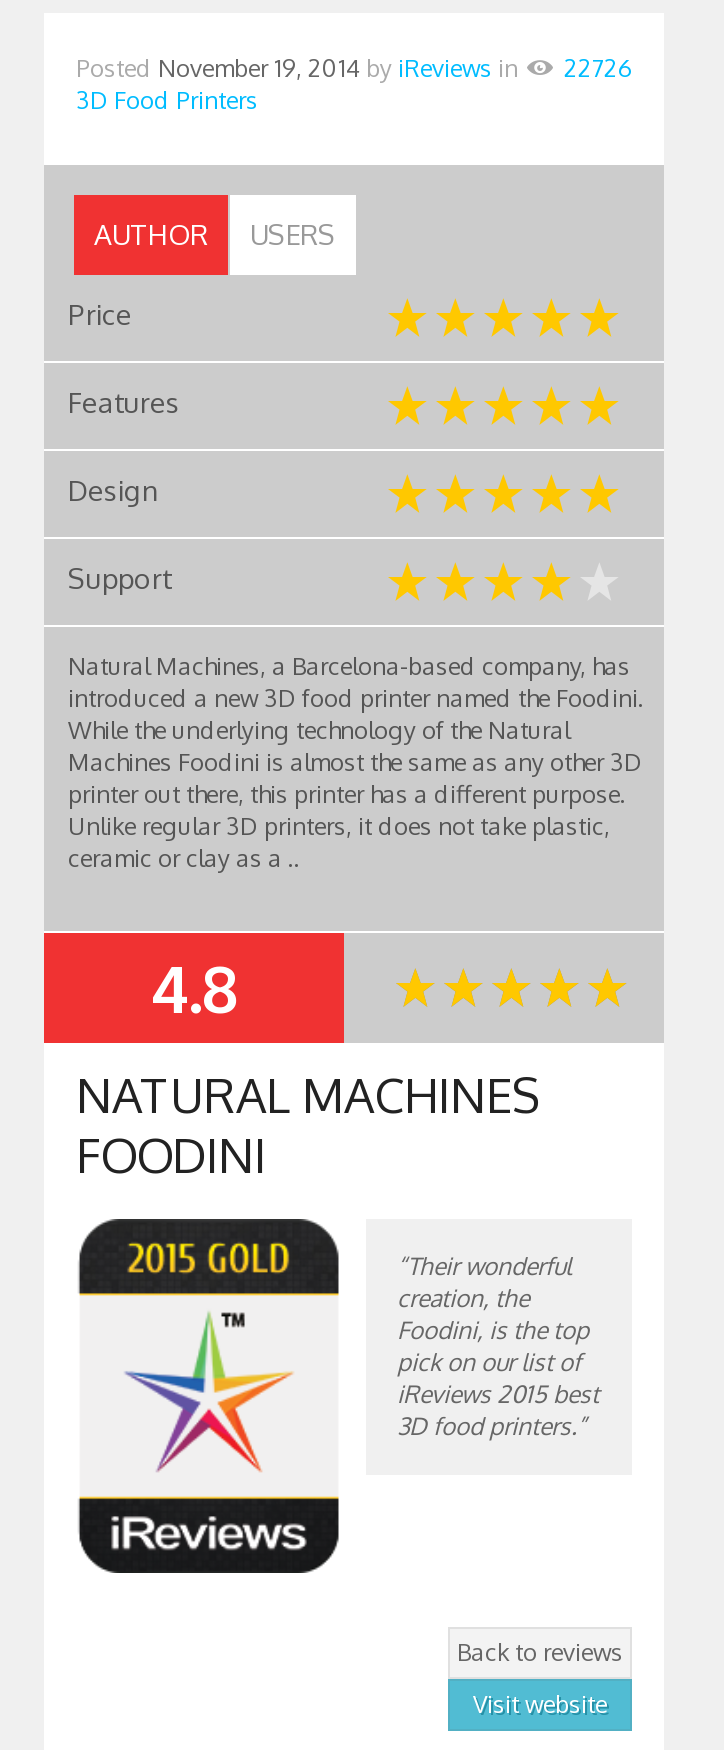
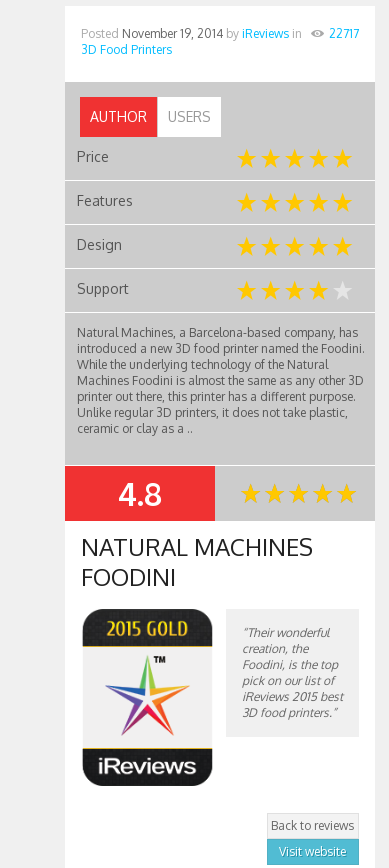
- Posted November 19, 2014 by iReviews in 22726
+ Posted November 19, 2014 by iReviews in 22717
